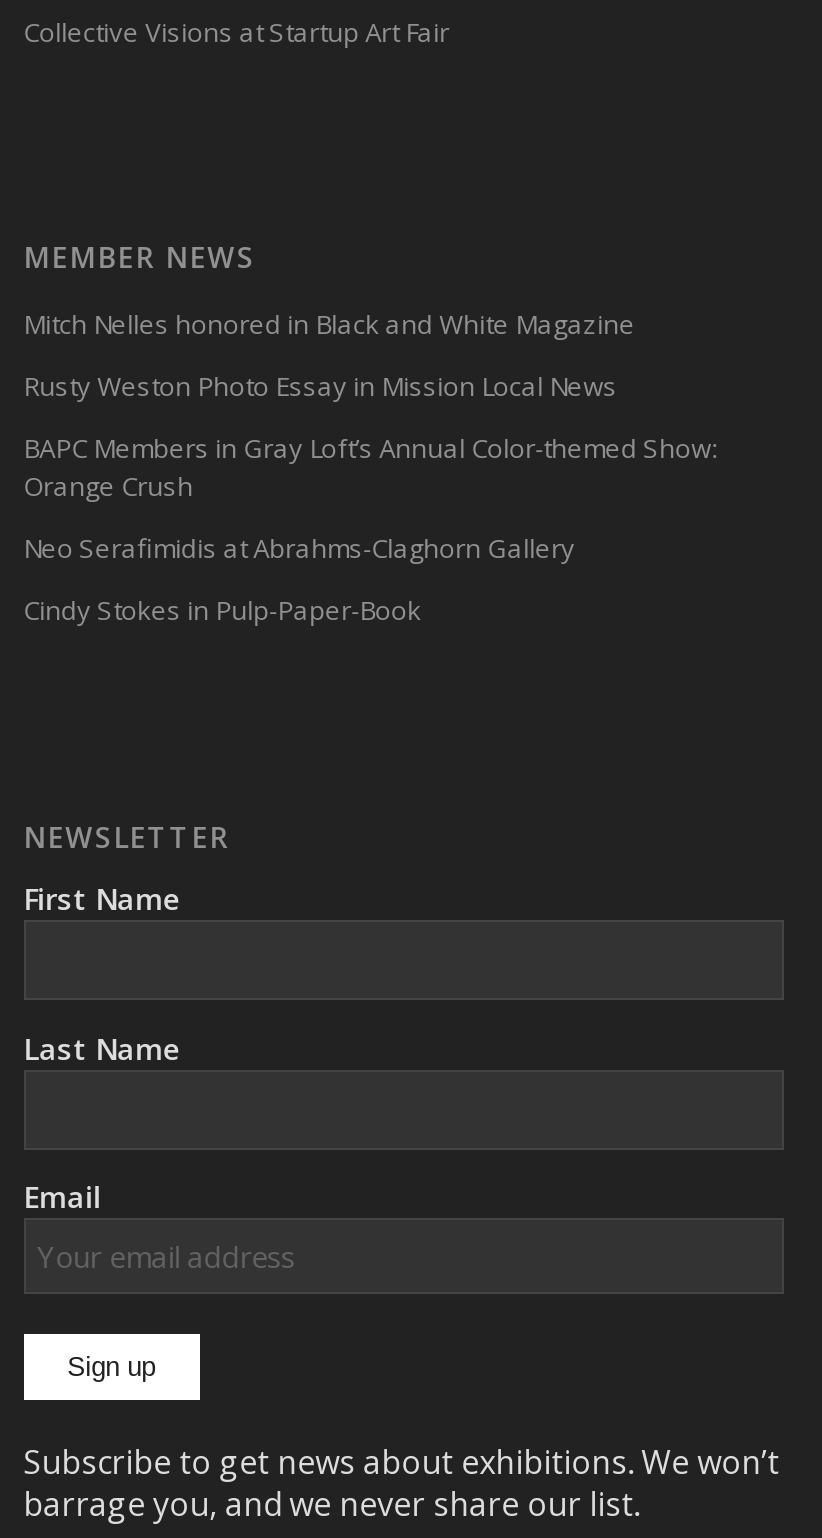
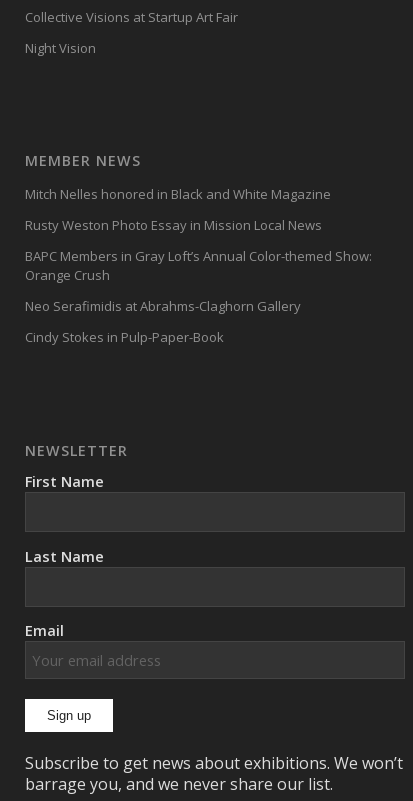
+ Night Vision
